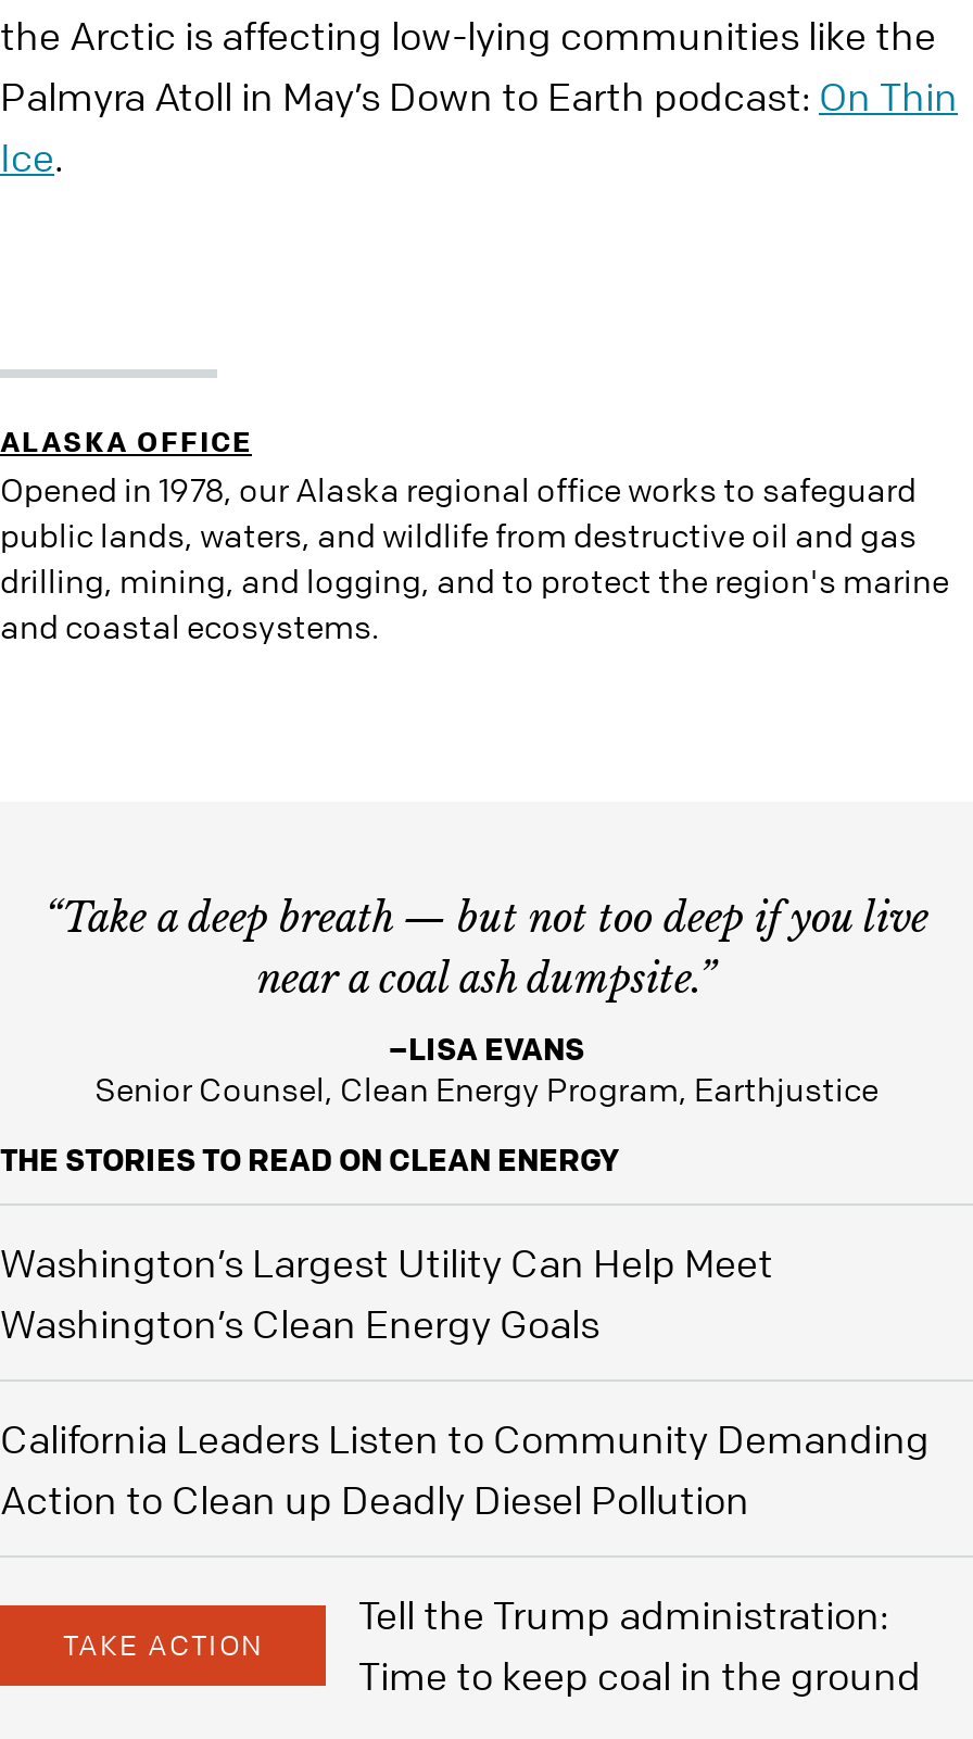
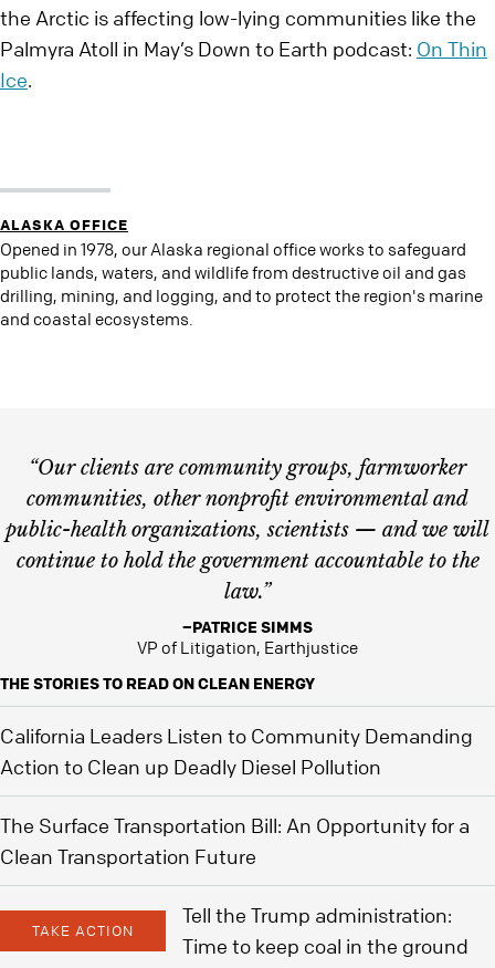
- “Take a deep breath — but not too deep if you live
- near a coal ash dumpsite.”
+ “Our clients are community groups, farmworker
+ communities, other nonprofit environmental and
+ public-health organizations, scientists — and we will
+ continue to hold the government accountable to the
+ law.”

- –LISA EVANS
- Senior Counsel, Clean Energy Program, Earthjustice
+ –PATRICE SIMMS
+ VP of Litigation, Earthjustice

- Washington’s Largest Utility Can Help Meet
- Washington’s Clean Energy Goals

+ The Surface Transportation Bill: An Opportunity for a
+ Clean Transportation Future
